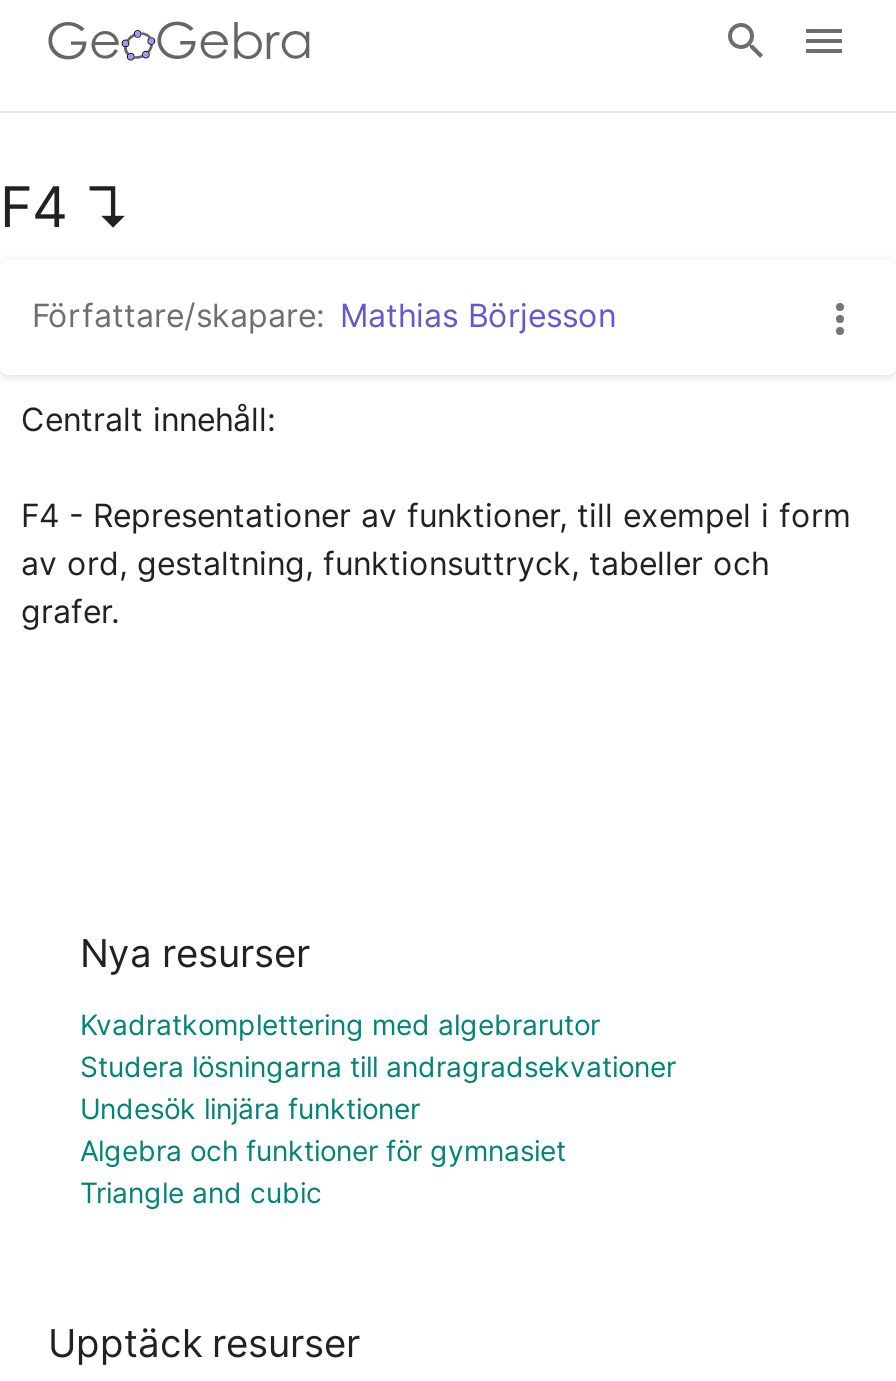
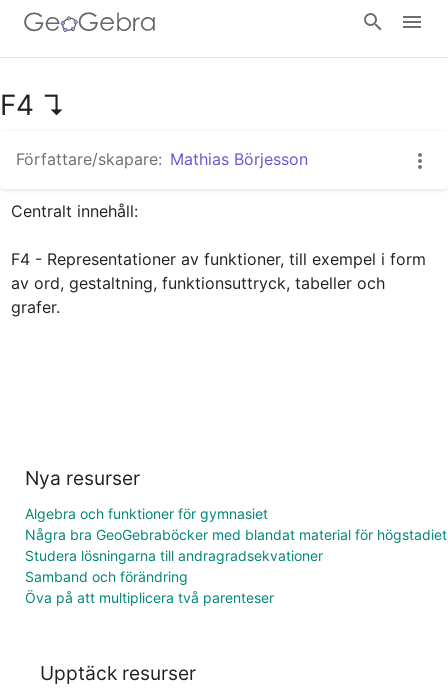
- Kvadratkomplettering med algebrarutor
- Undesök linjära funktioner

moved down: Studera lösningarna till andragradsekvationer

moved up: Algebra och funktioner för gymnasiet

- Triangle and cubic
+ Några bra GeoGebraböcker med blandat material för högstadiet
+ Samband och förändring
+ Öva på att multiplicera två parenteser
